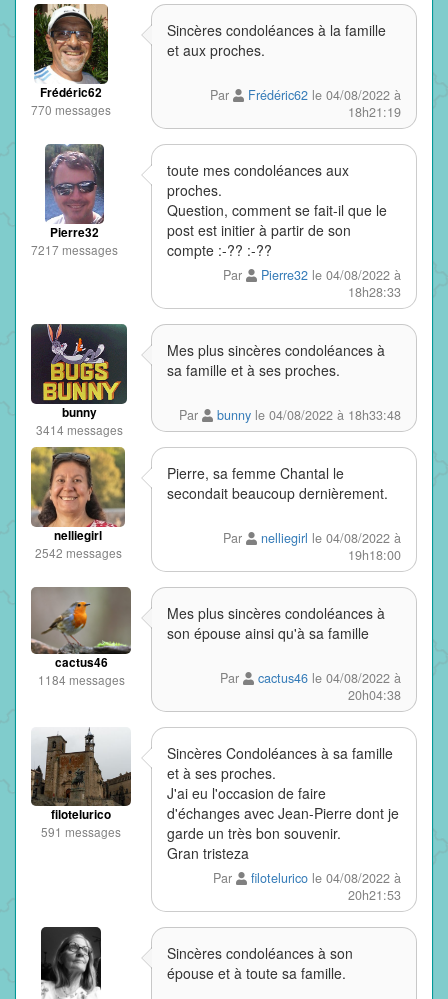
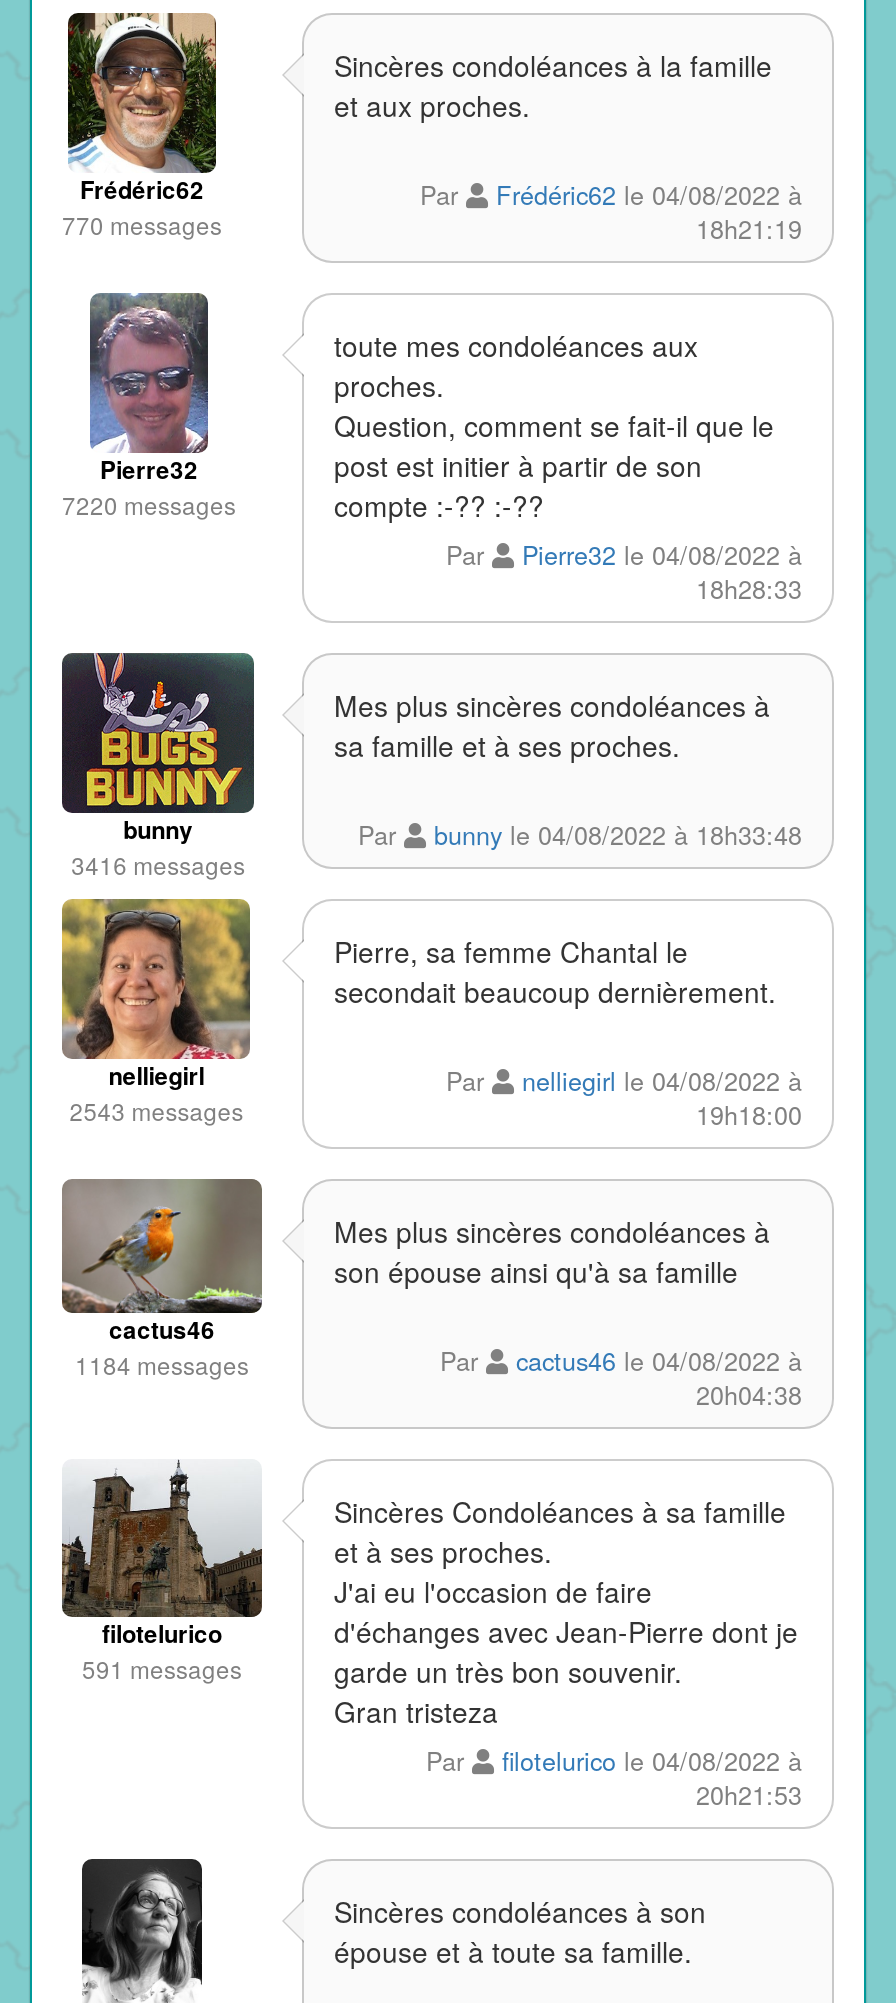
- 7217 messages
+ 7220 messages

- 3414 messages
+ 3416 messages

- 2542 messages
+ 2543 messages
